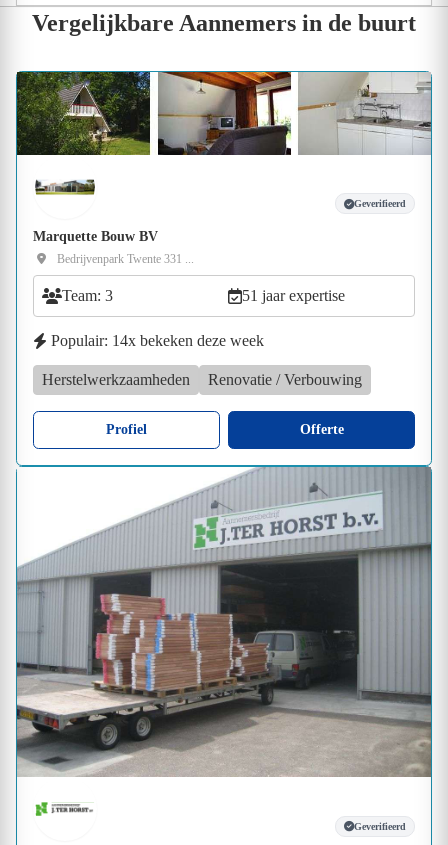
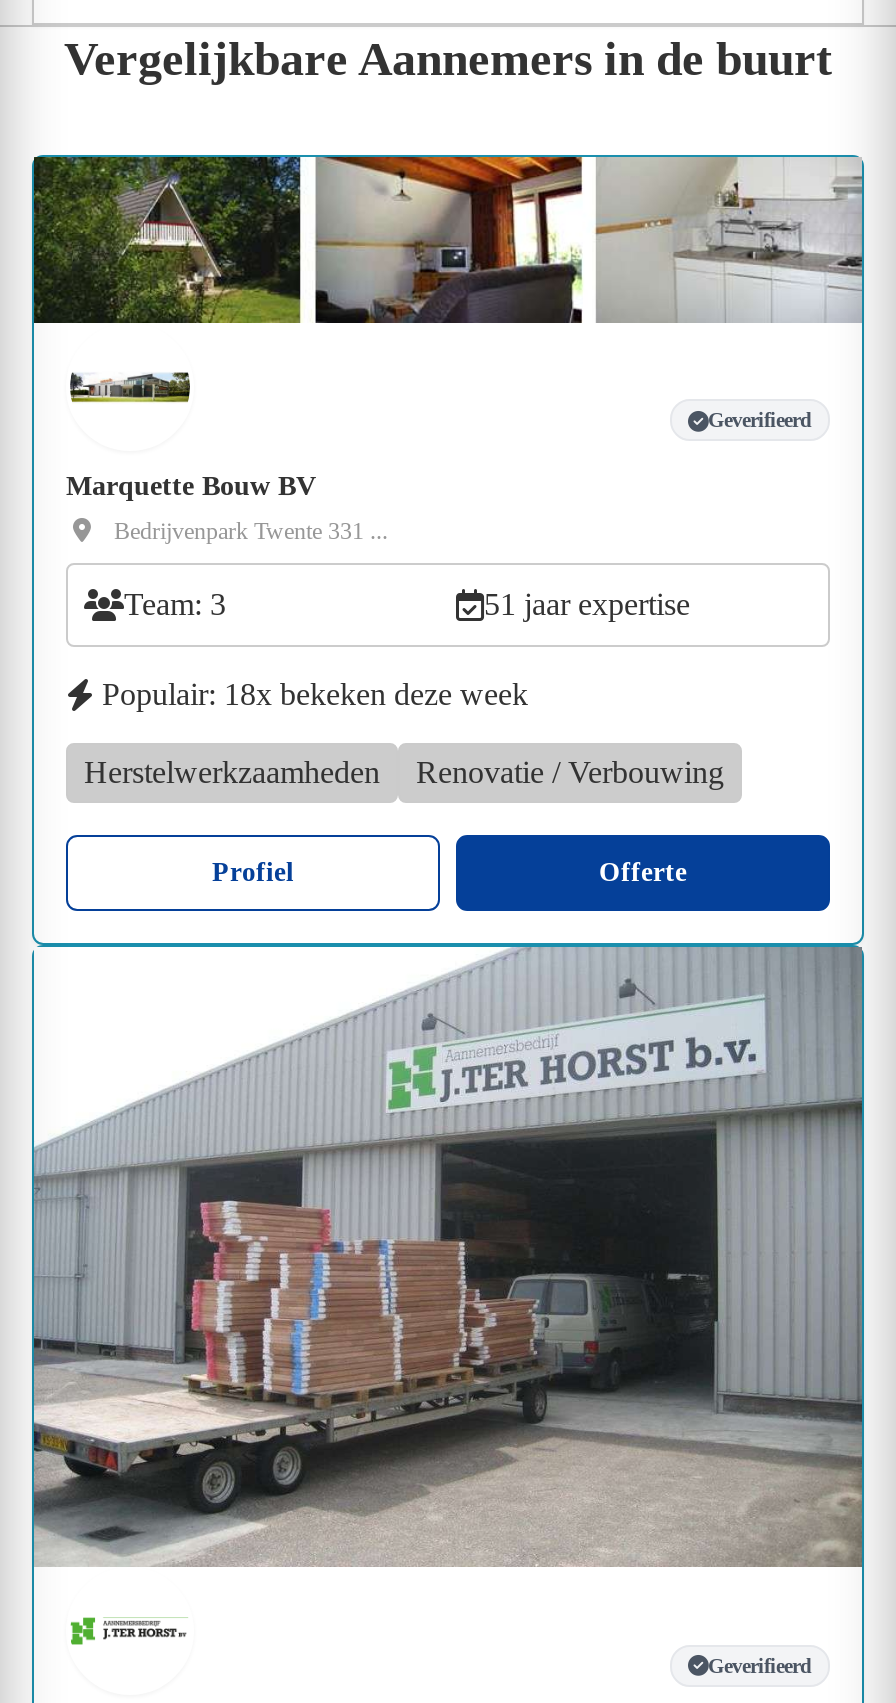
- Populair: 14x bekeken deze week
+ Populair: 18x bekeken deze week
